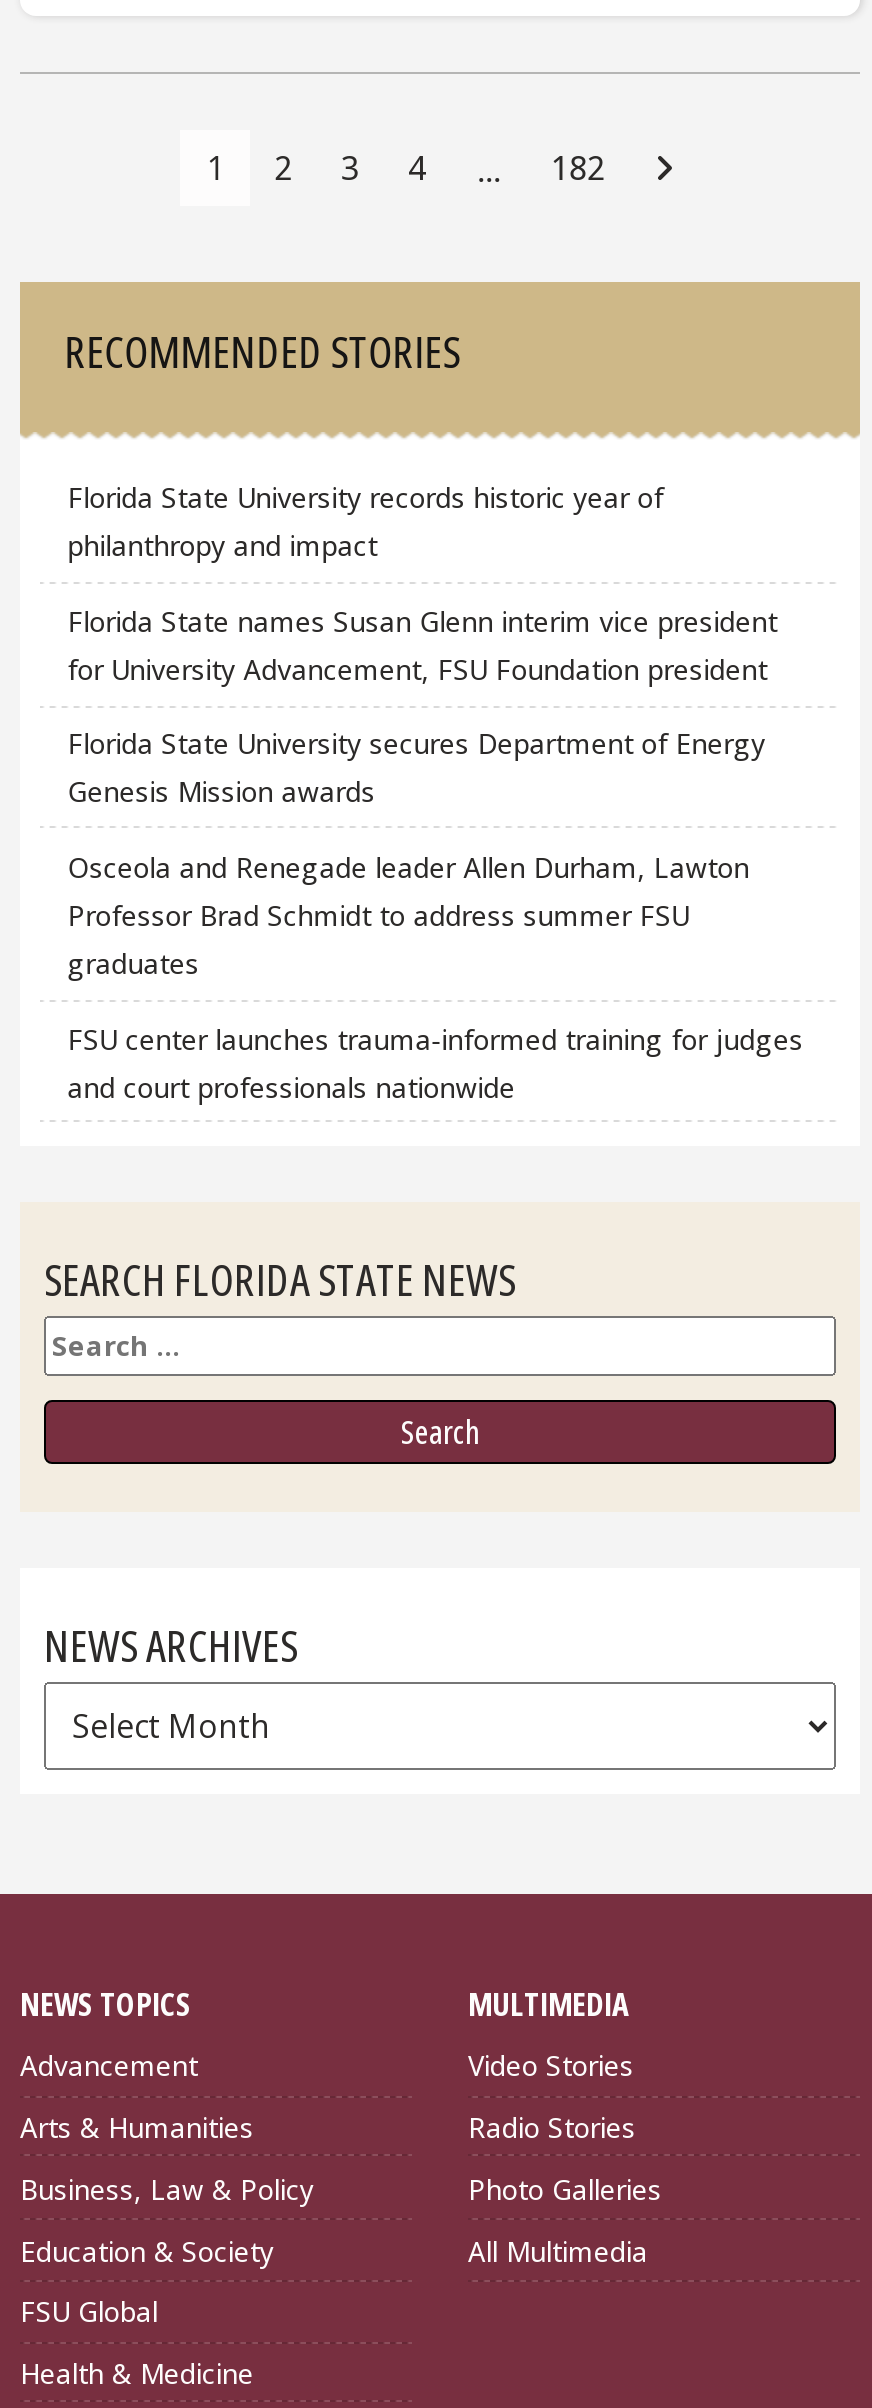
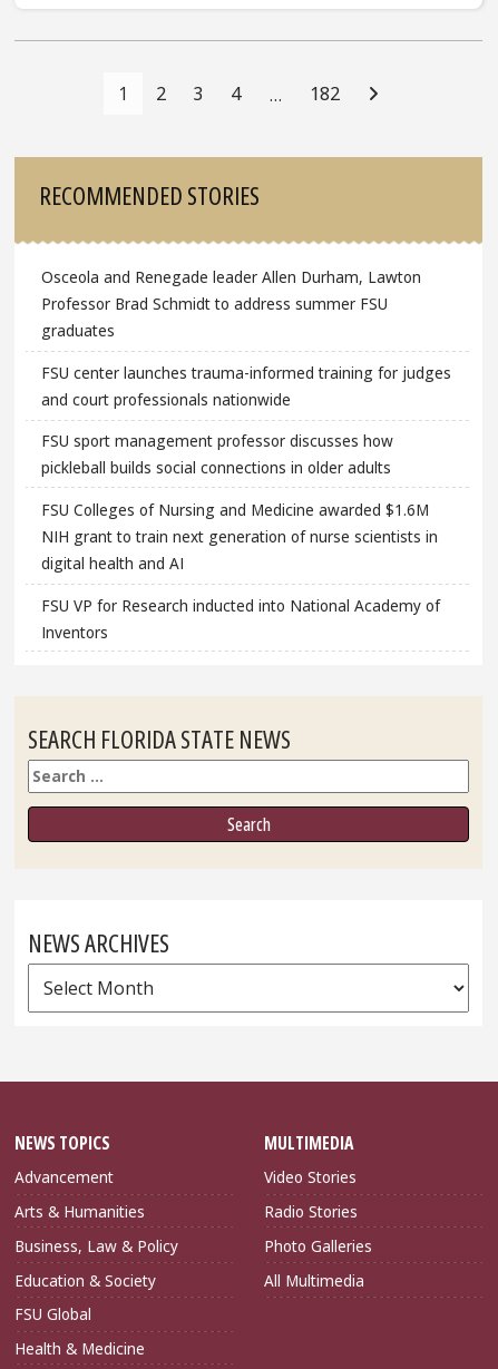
- Florida State University records historic year of
- philanthropy and impact
- Florida State names Susan Glenn interim vice president
- for University Advancement, FSU Foundation president
- Florida State University secures Department of Energy
- Genesis Mission awards

moved up: Osceola and Renegade leader Allen Durham, Lawton | Professor Brad Schmidt to address summer FSU | graduates | FSU center launches trauma-informed training for judges | and court professionals nationwide

+ FSU sport management professor discusses how
+ pickleball builds social connections in older adults
+ FSU Colleges of Nursing and Medicine awarded $1.6M
+ NIH grant to train next generation of nurse scientists in
+ digital health and AI
+ FSU VP for Research inducted into National Academy of
+ Inventors
